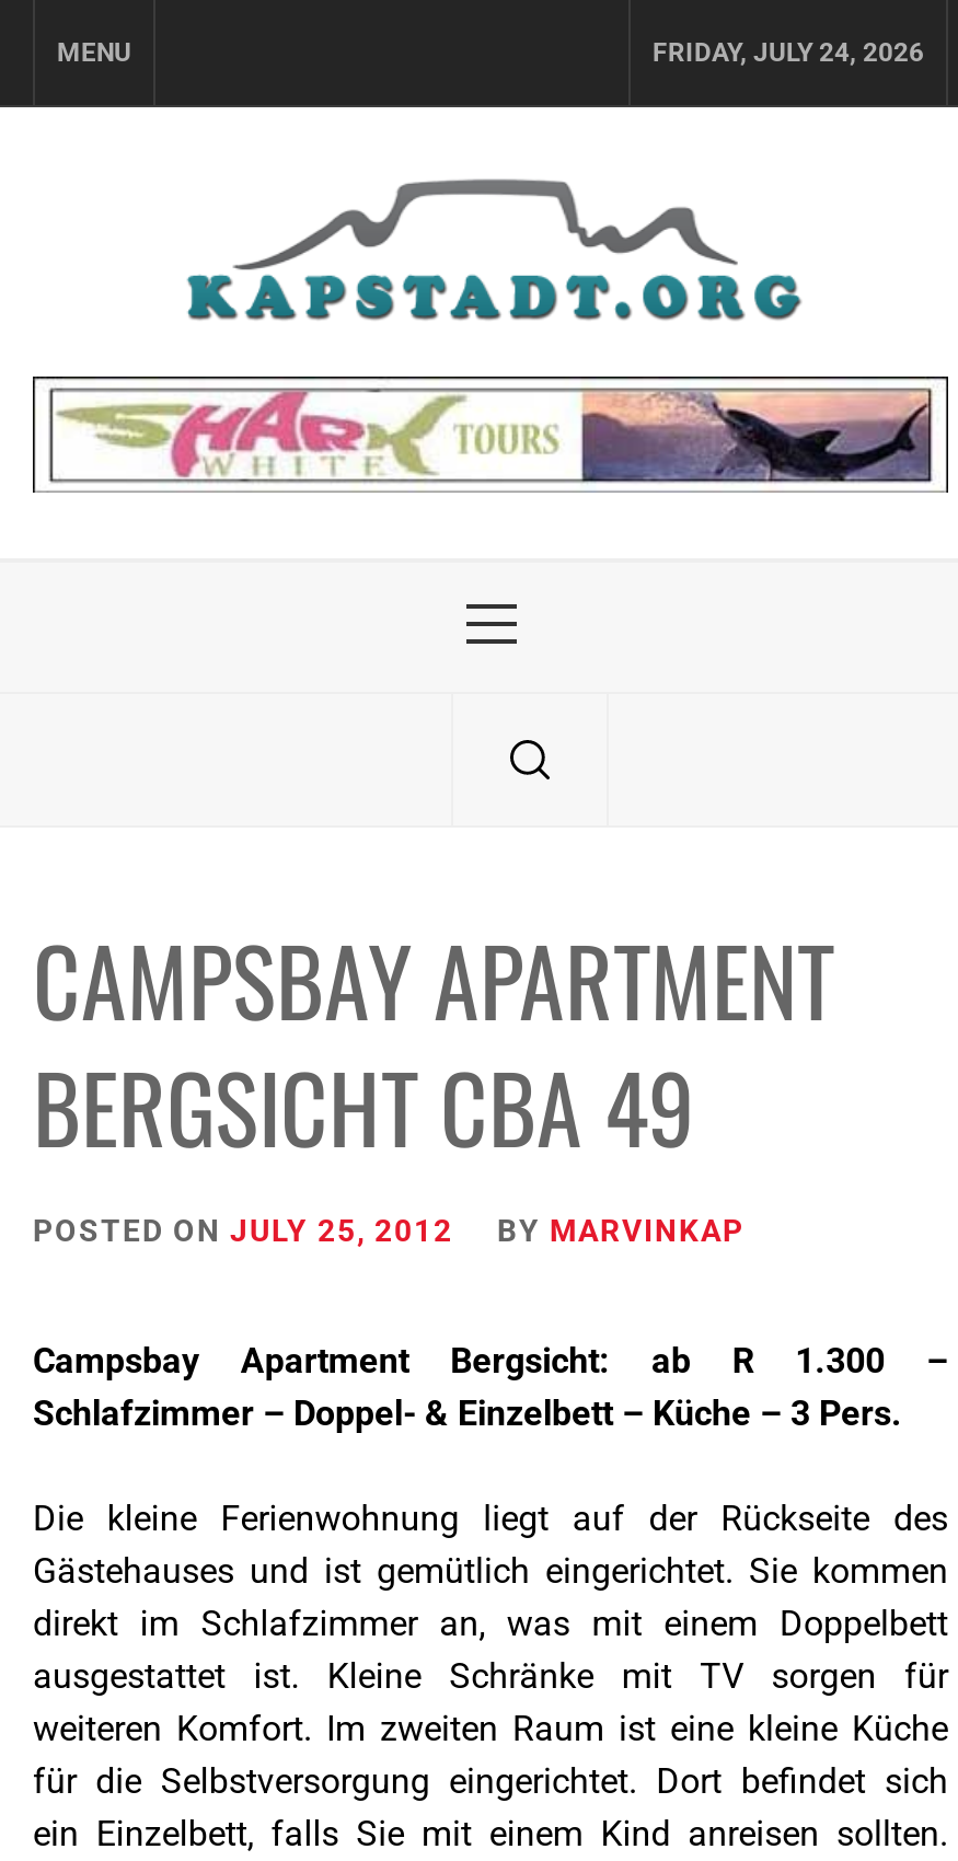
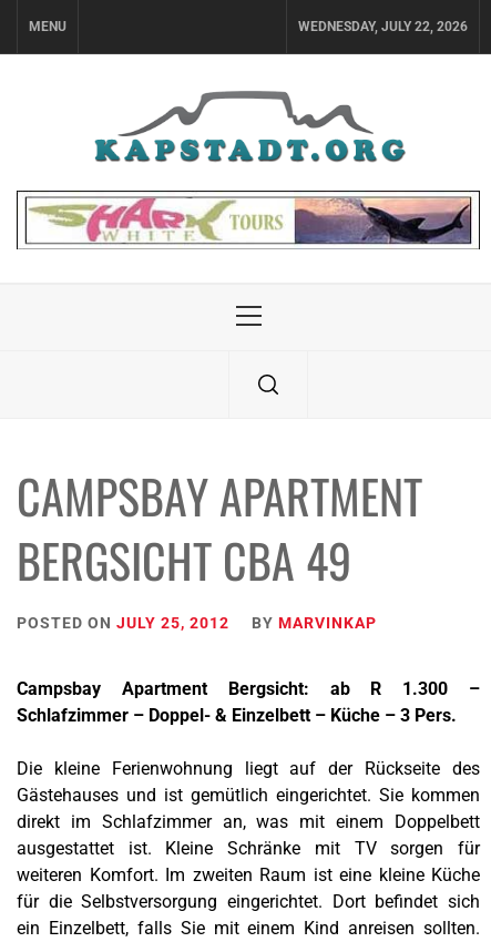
- FRIDAY, JULY 24, 2026
+ WEDNESDAY, JULY 22, 2026
